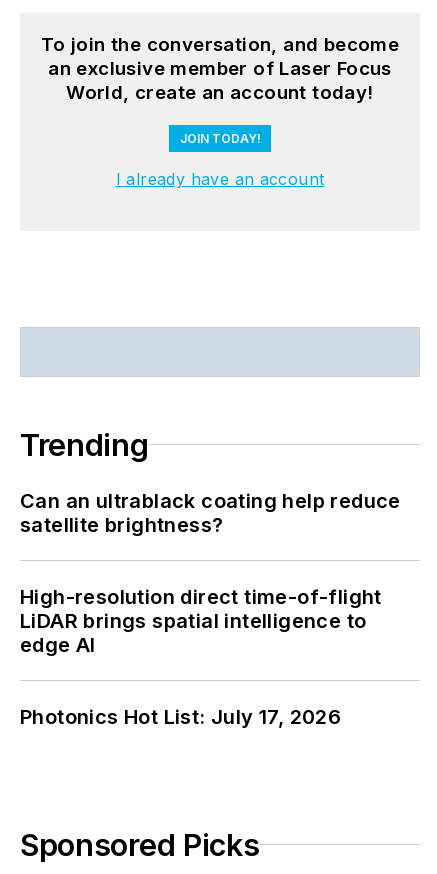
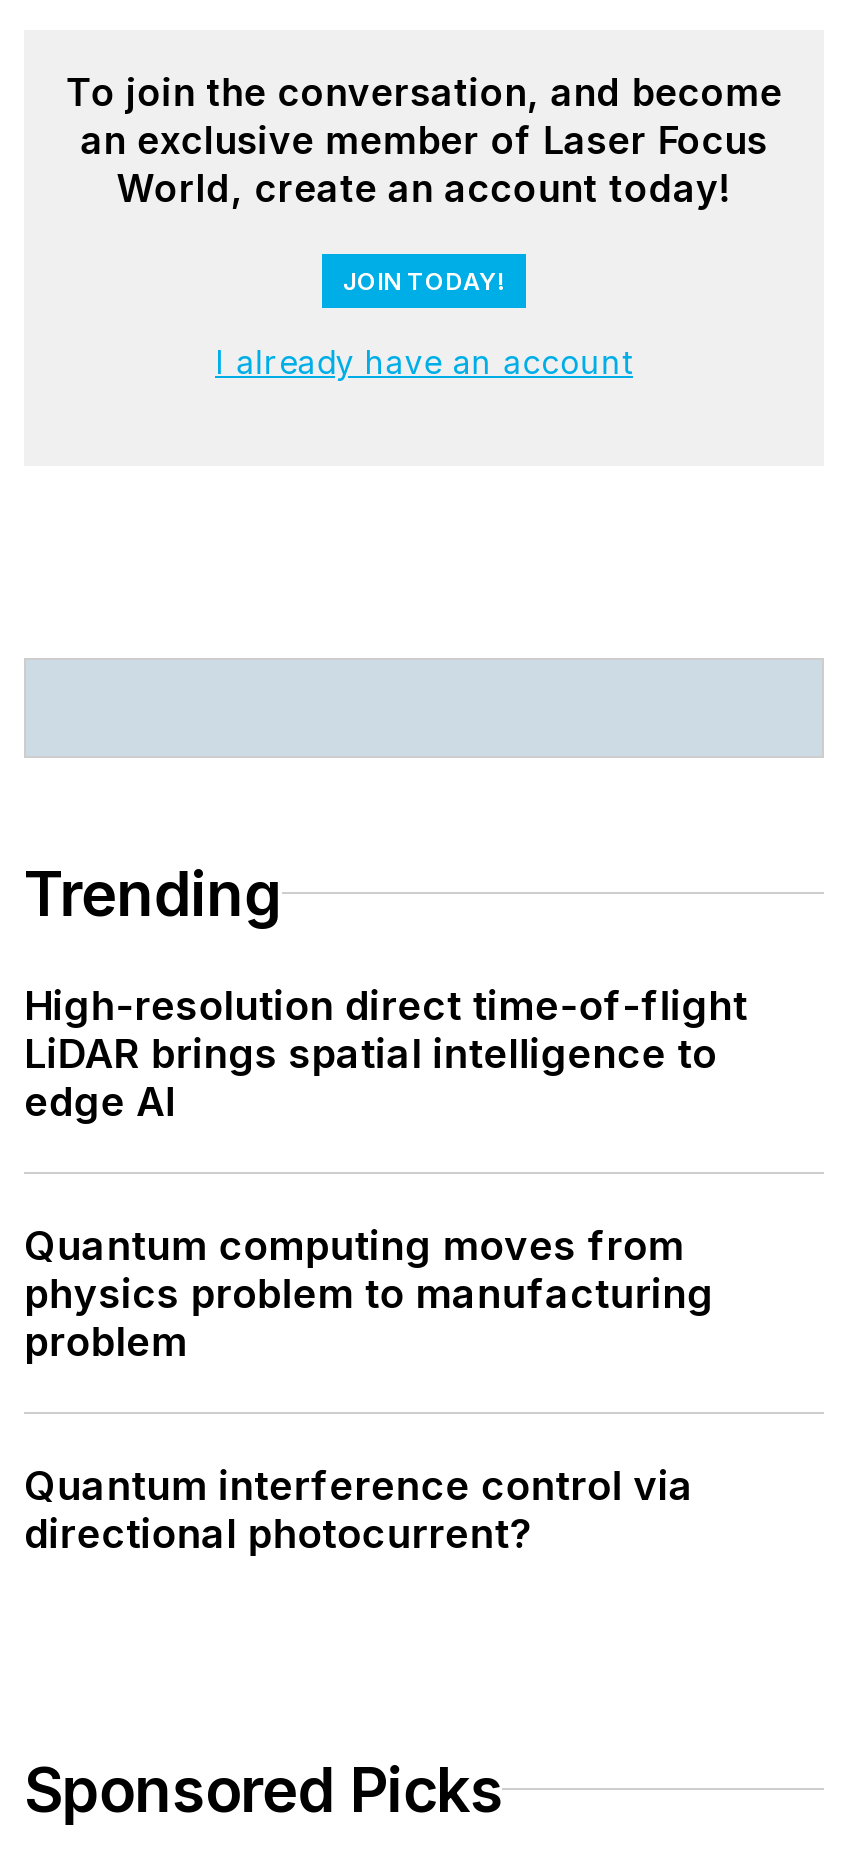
- Can an ultrablack coating help reduce
- satellite brightness?

moved up: High-resolution direct time-of-flight | LiDAR brings spatial intelligence to | edge AI

- Photonics Hot List: July 17, 2026
+ Quantum computing moves from
+ physics problem to manufacturing
+ problem
+ Quantum interference control via
+ directional photocurrent?
